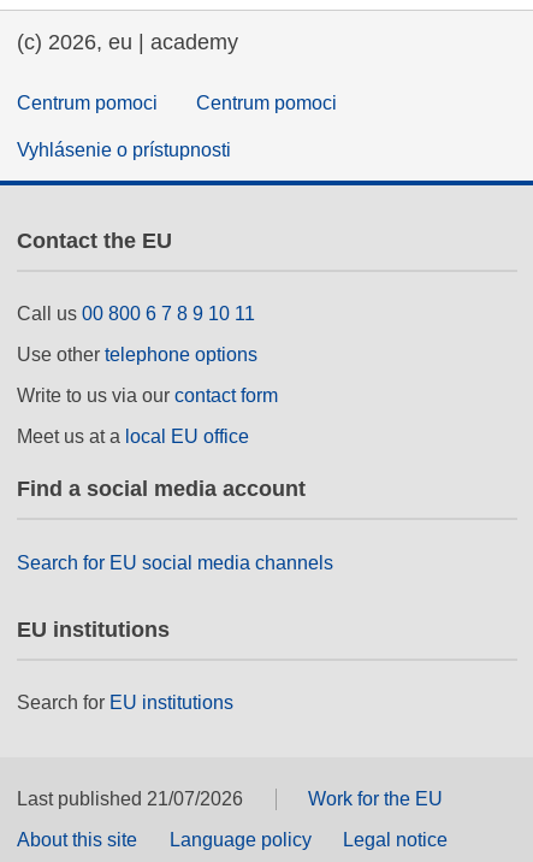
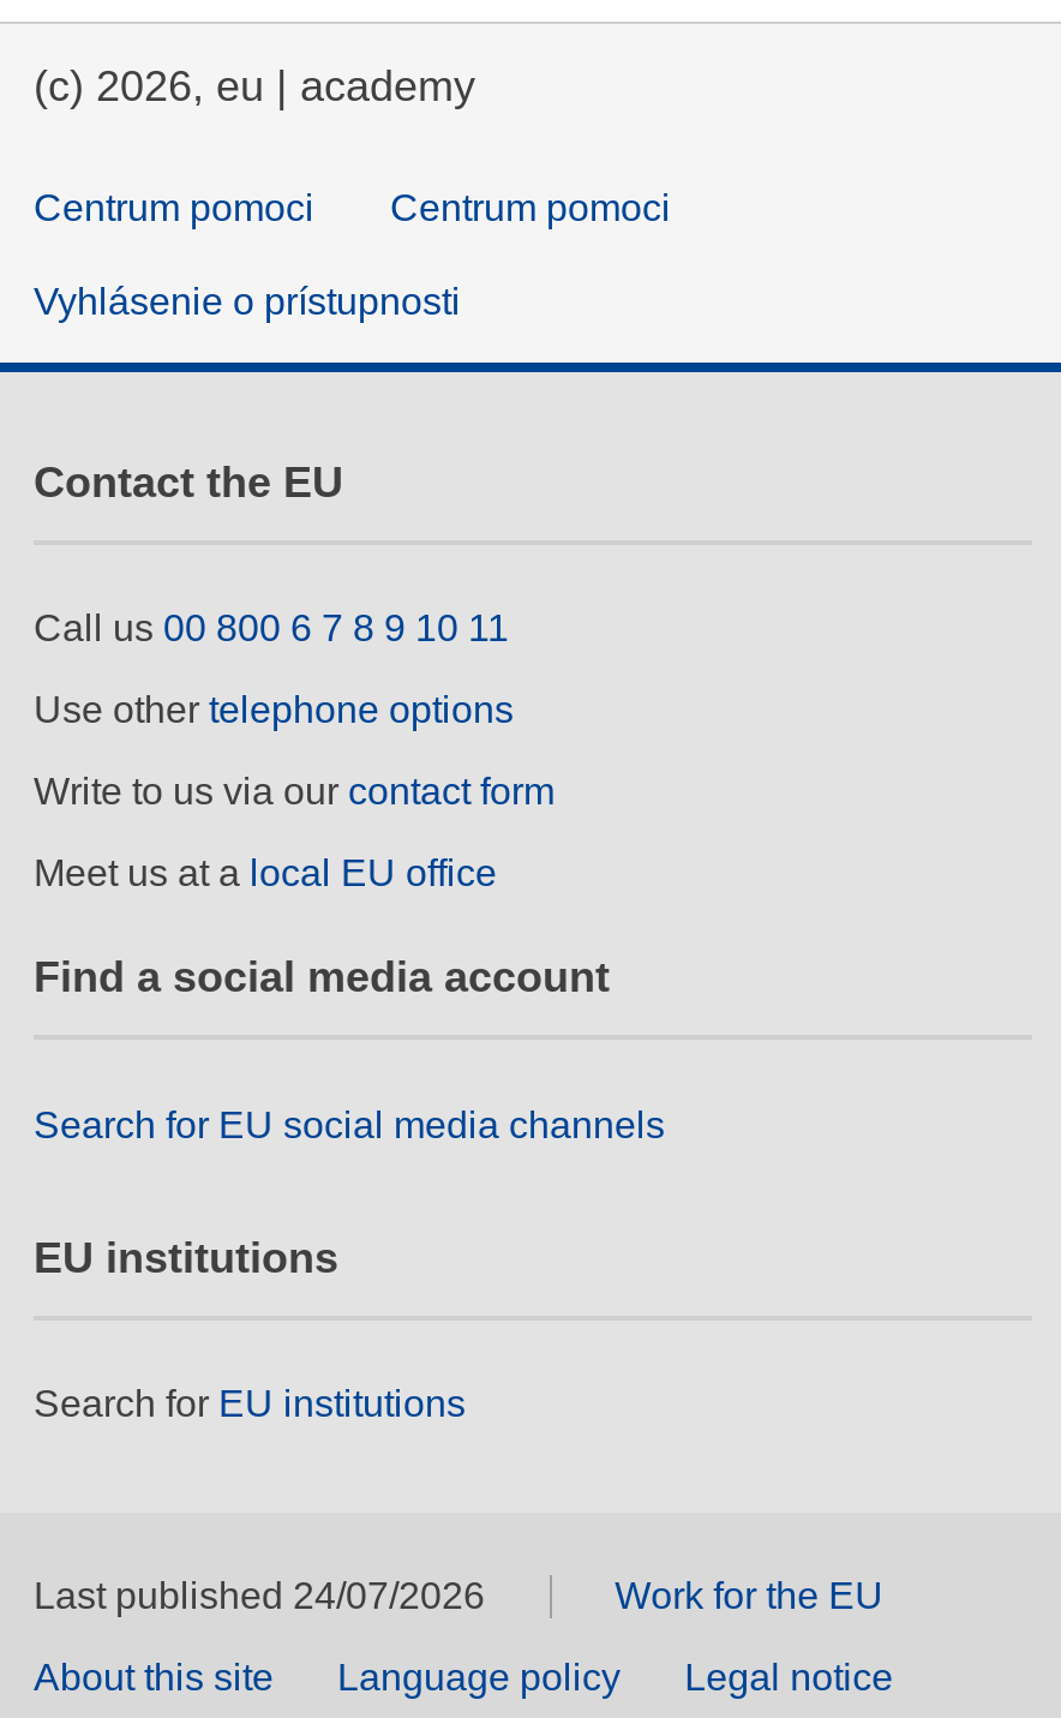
- Last published 21/07/2026
+ Last published 24/07/2026
